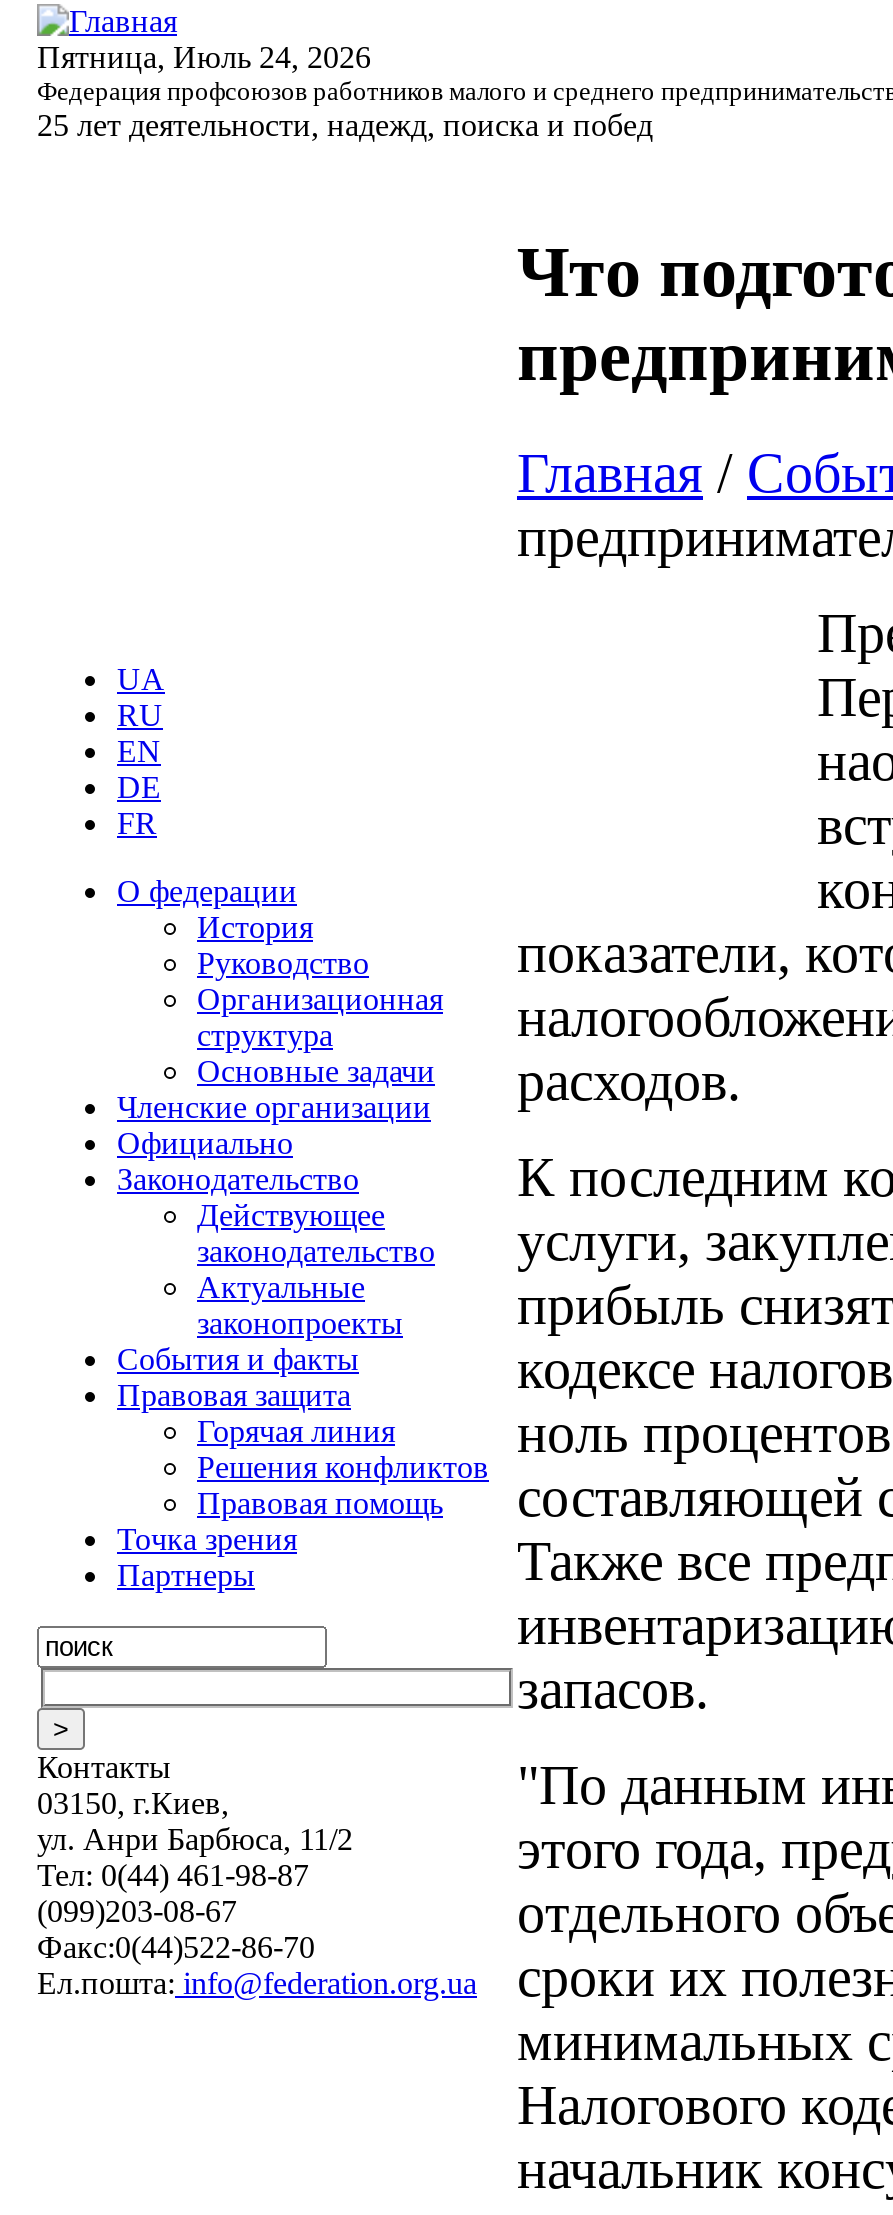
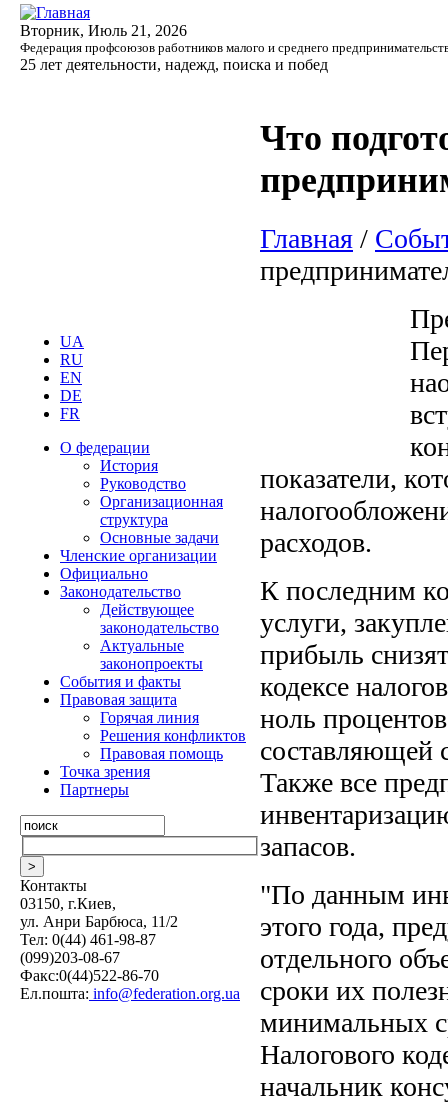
- Пятница, Июль 24, 2026
+ Вторник, Июль 21, 2026
